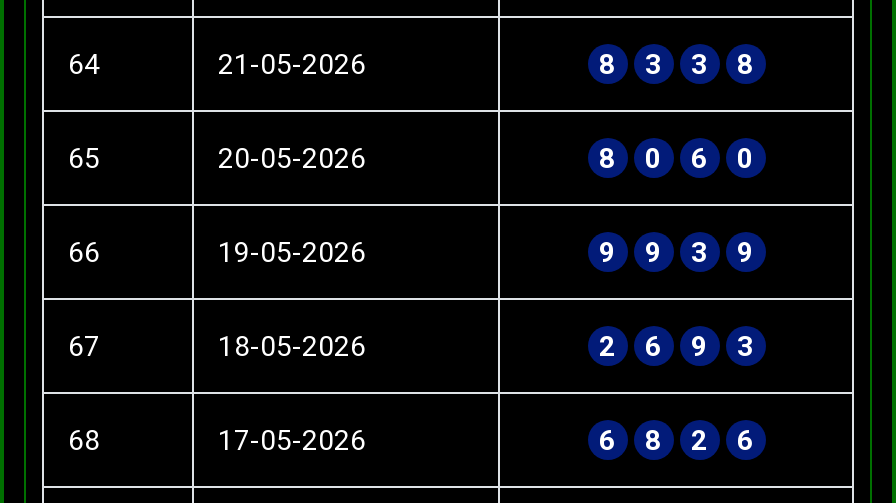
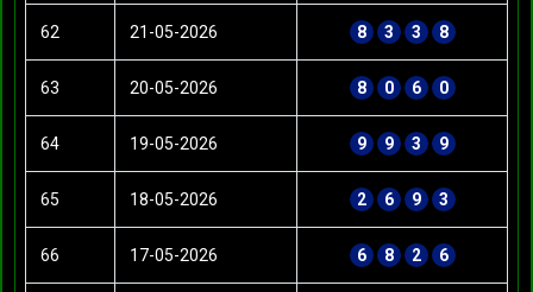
- 64
+ 62

- 65
+ 63

- 66
+ 64

- 67
+ 65

- 68
+ 66
